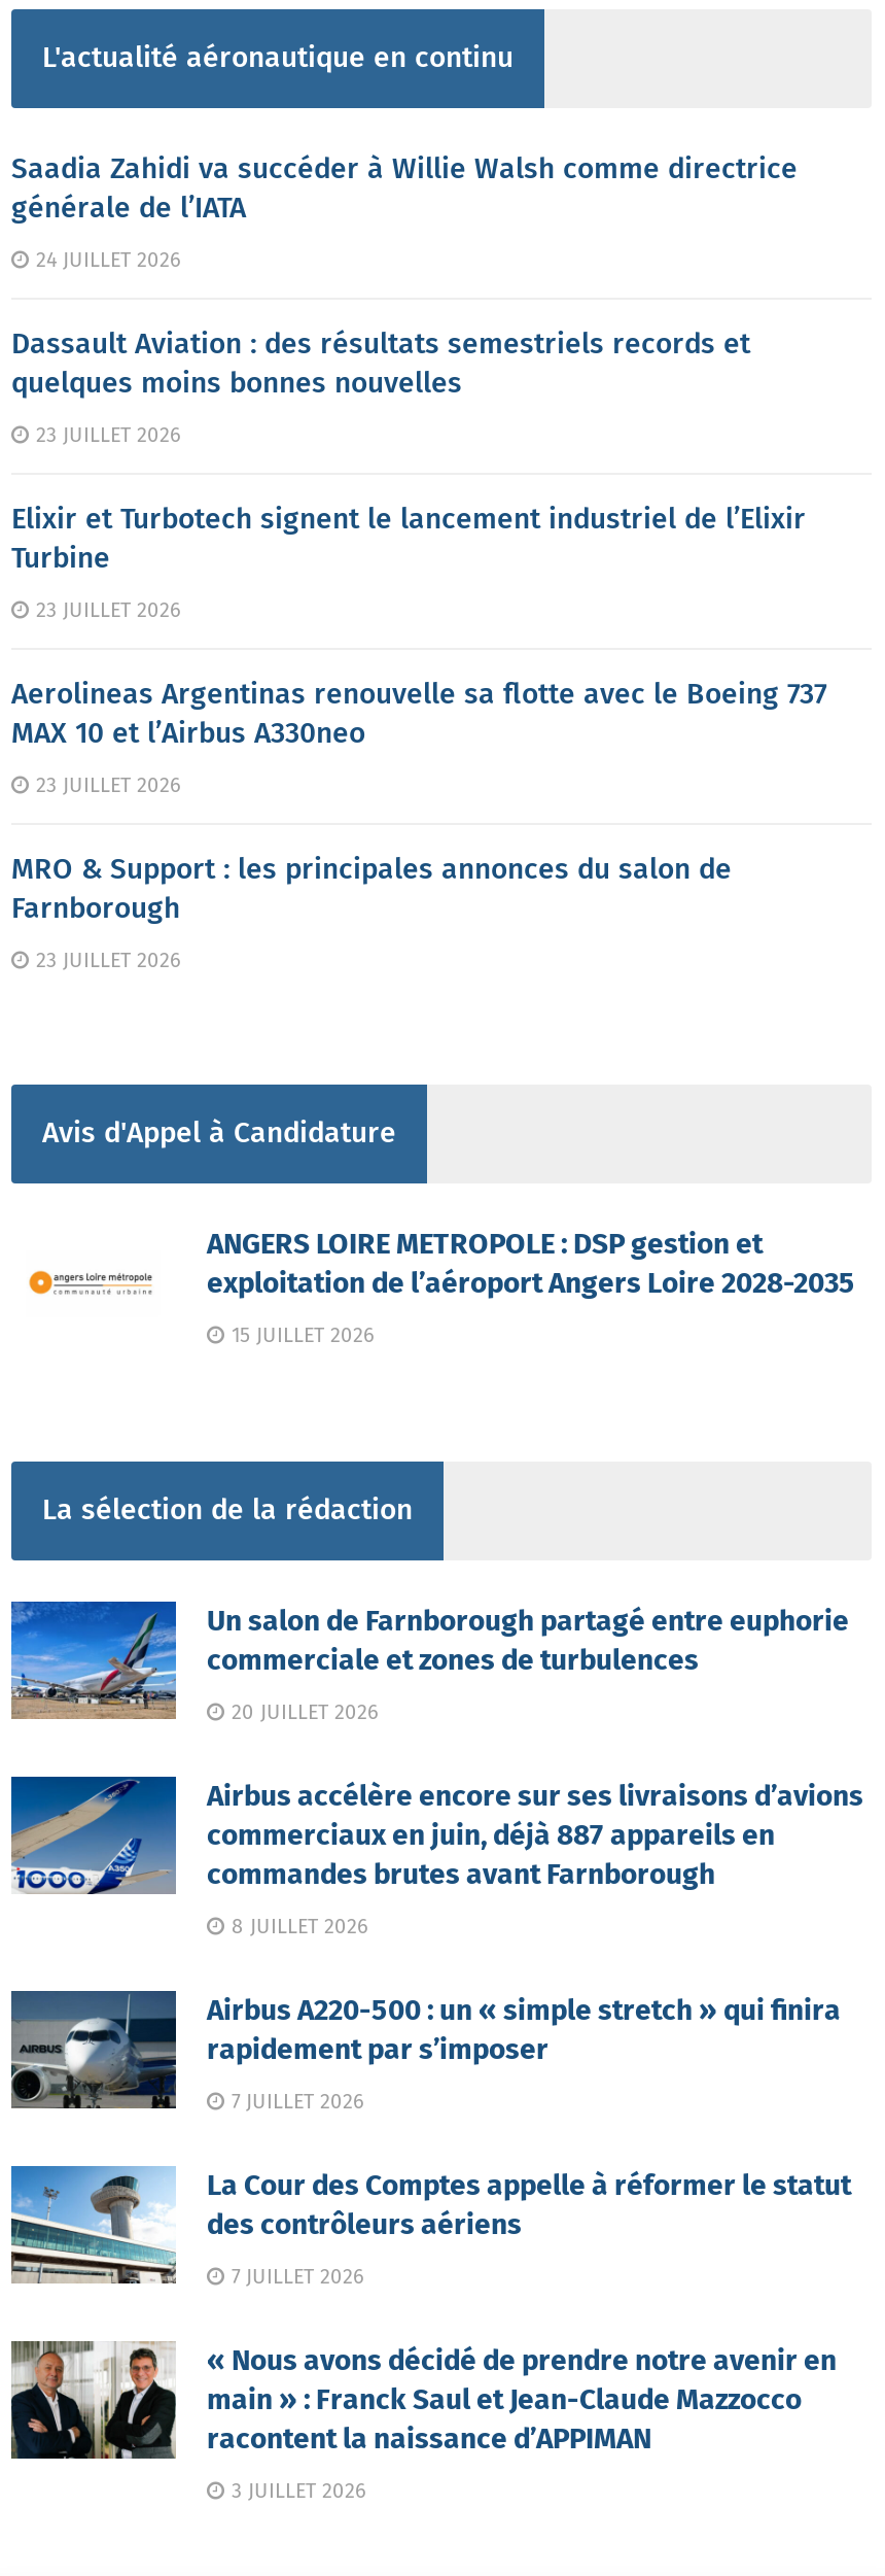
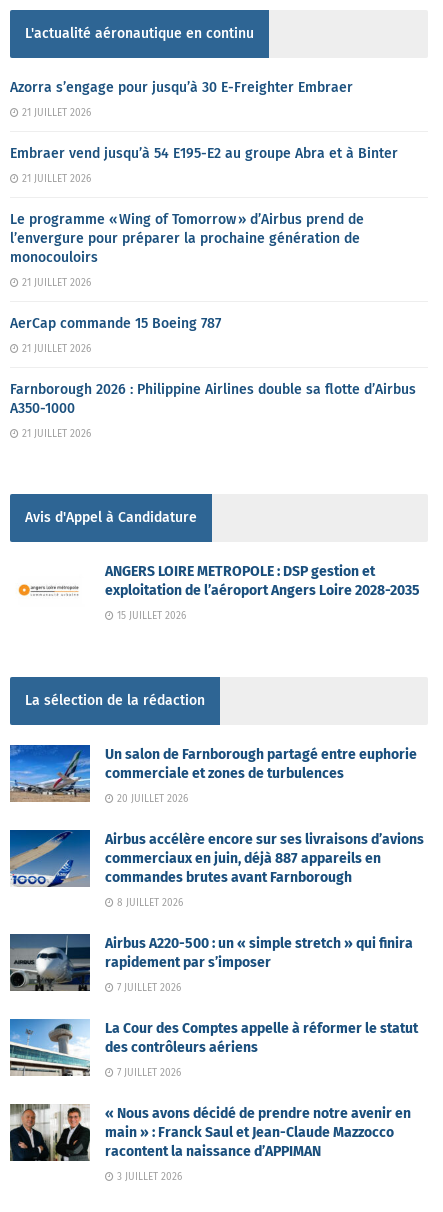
- Saadia Zahidi va succéder à Willie Walsh comme directrice
- générale de l’IATA
+ Azorra s’engage pour jusqu’à 30 E-Freighter Embraer

- 24 JUILLET 2026
+ 21 JUILLET 2026

- Dassault Aviation : des résultats semestriels records et
- quelques moins bonnes nouvelles
+ Embraer vend jusqu’à 54 E195-E2 au groupe Abra et à Binter

- 23 JUILLET 2026
+ 21 JUILLET 2026

- Elixir et Turbotech signent le lancement industriel de l’Elixir
- Turbine
+ Le programme « Wing of Tomorrow » d’Airbus prend de
+ l’envergure pour préparer la prochaine génération de
+ monocouloirs

- 23 JUILLET 2026
+ 21 JUILLET 2026

- Aerolineas Argentinas renouvelle sa flotte avec le Boeing 737
- MAX 10 et l’Airbus A330neo
+ AerCap commande 15 Boeing 787

- 23 JUILLET 2026
+ 21 JUILLET 2026

- MRO & Support : les principales annonces du salon de
- Farnborough
+ Farnborough 2026 : Philippine Airlines double sa flotte d’Airbus
+ A350-1000

- 23 JUILLET 2026
+ 21 JUILLET 2026
